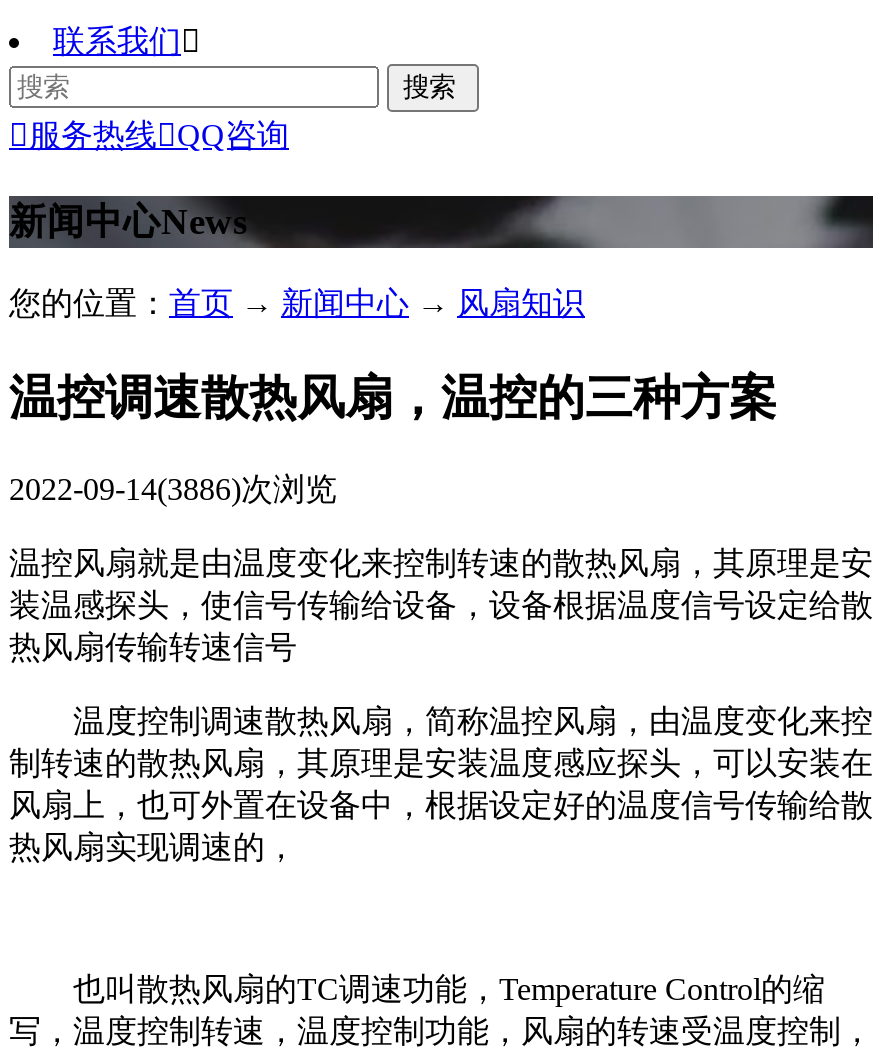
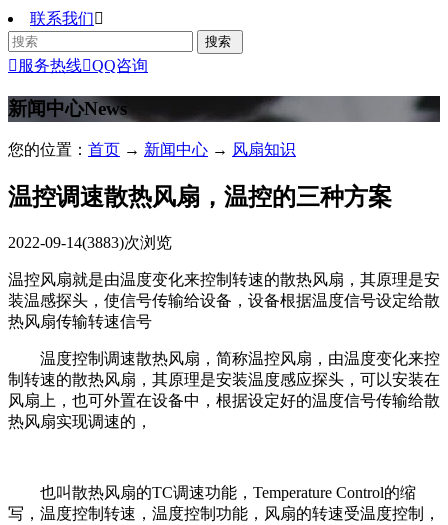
- 2022-09-14(3886)次浏览
+ 2022-09-14(3883)次浏览
